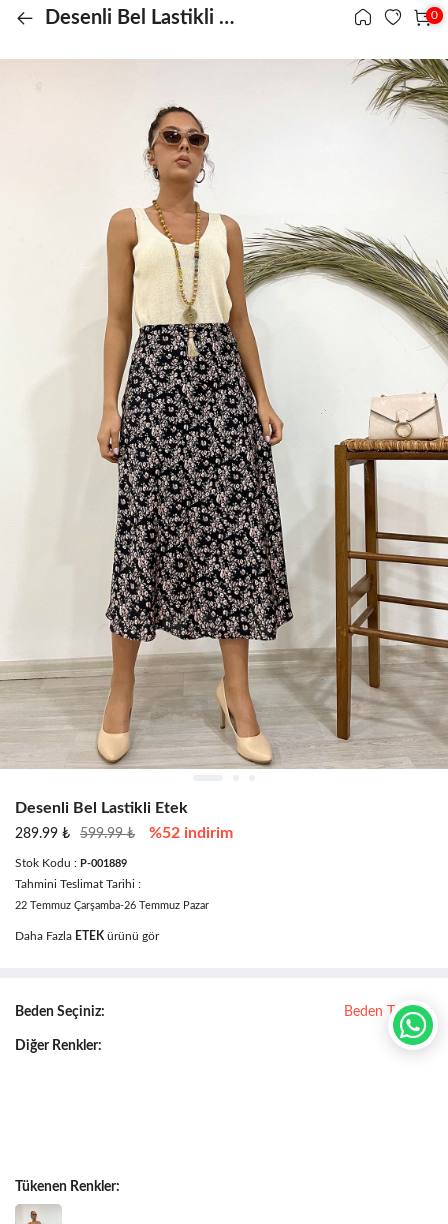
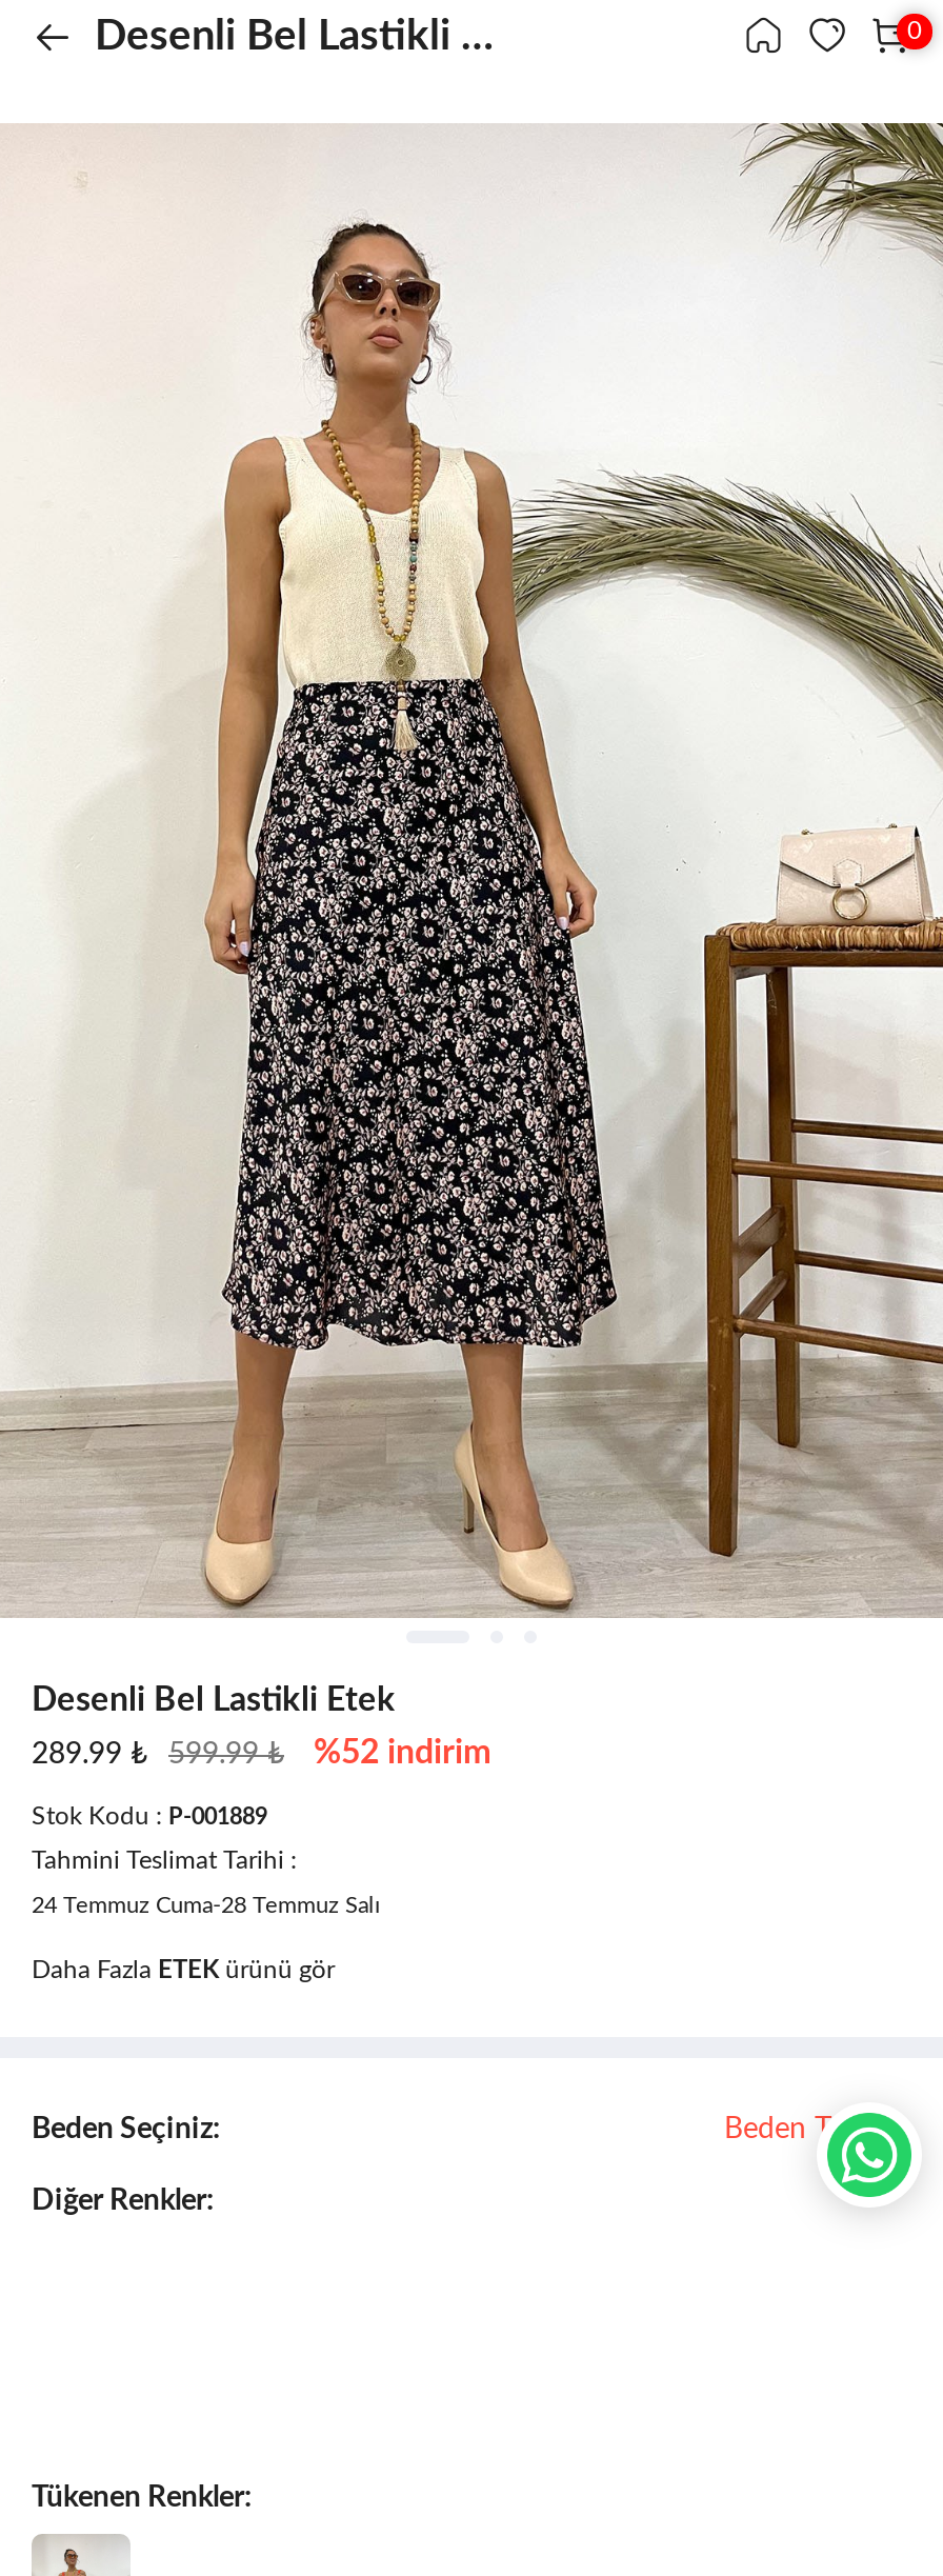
- 22 Temmuz Çarşamba-26 Temmuz Pazar
+ 24 Temmuz Cuma-28 Temmuz Salı
